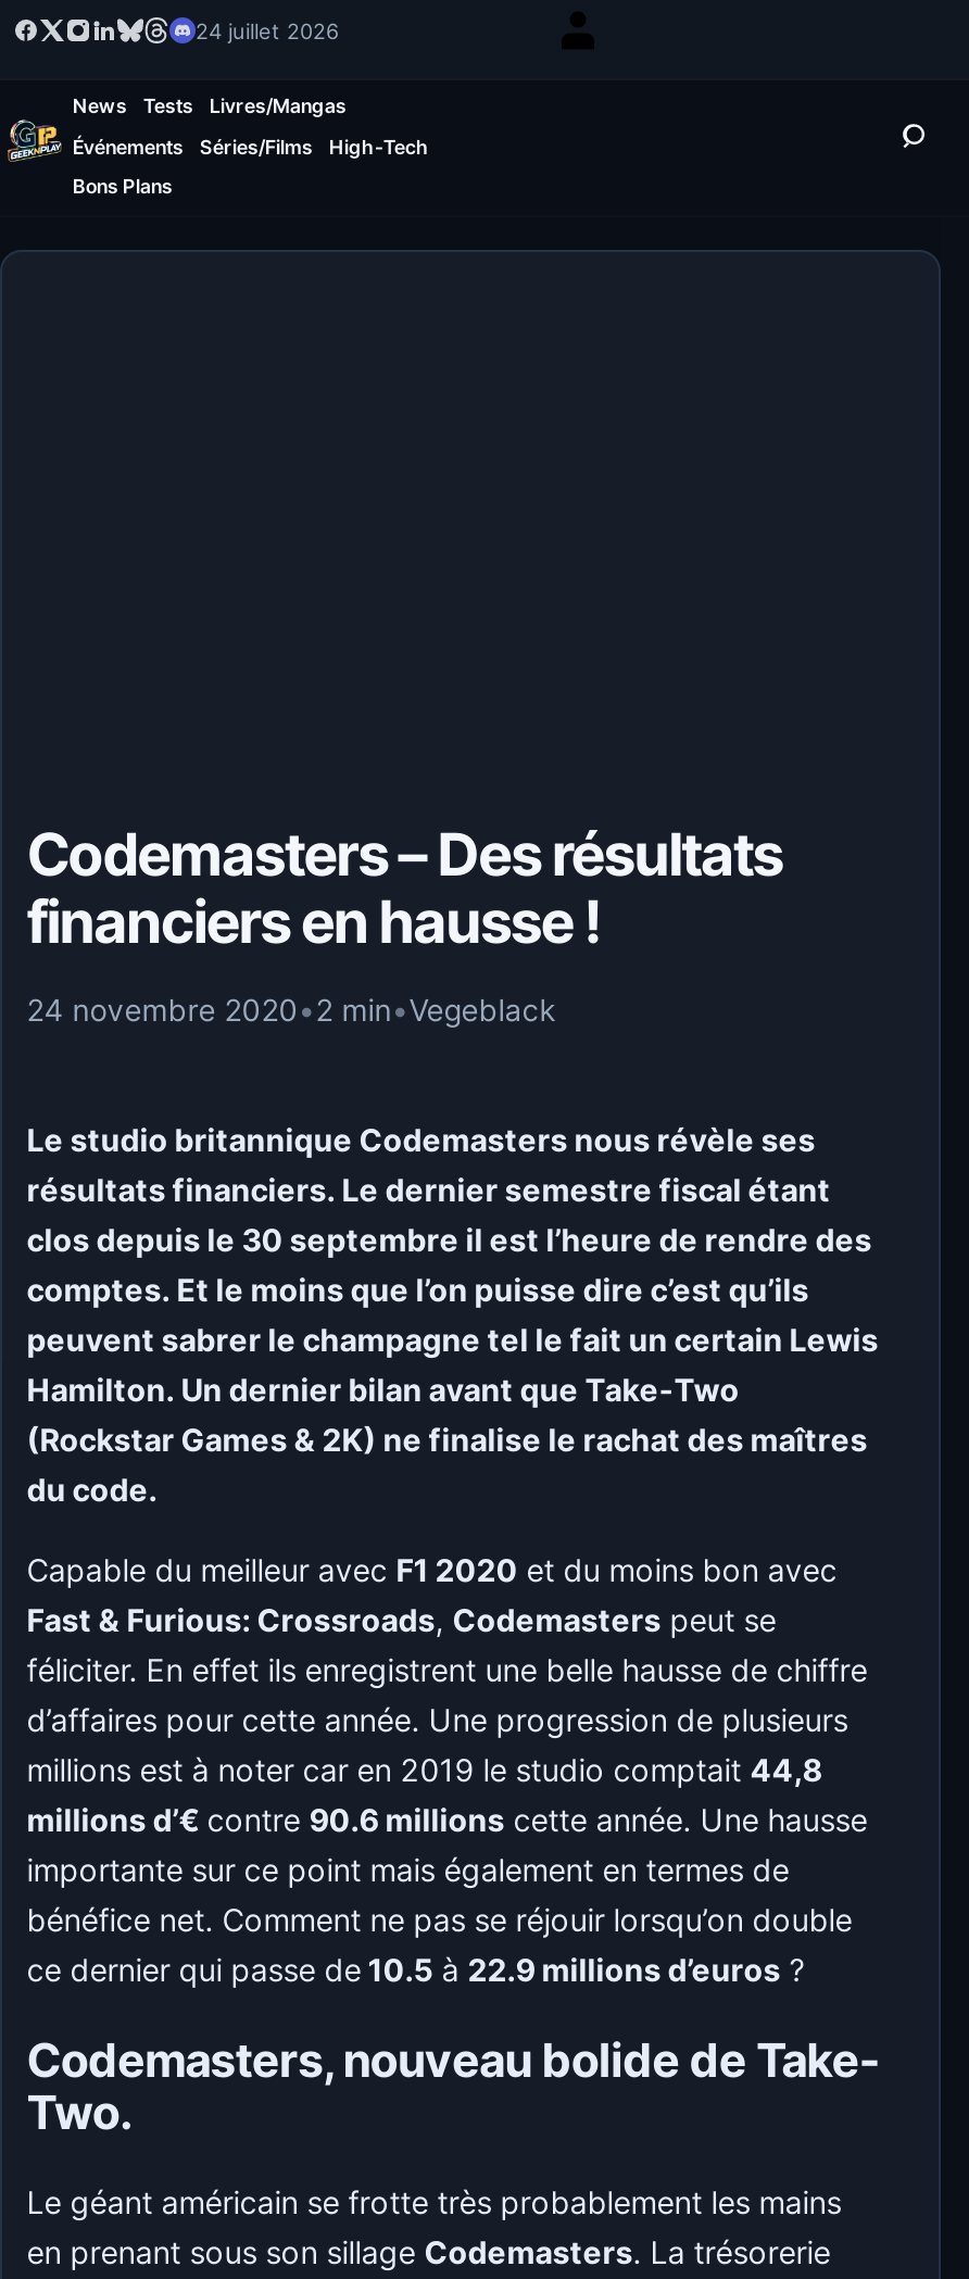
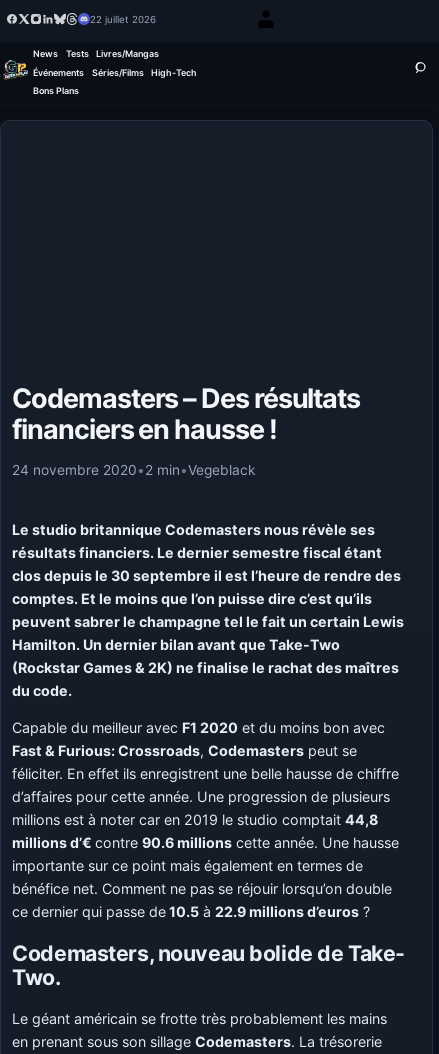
- 24 juillet 2026
+ 22 juillet 2026
